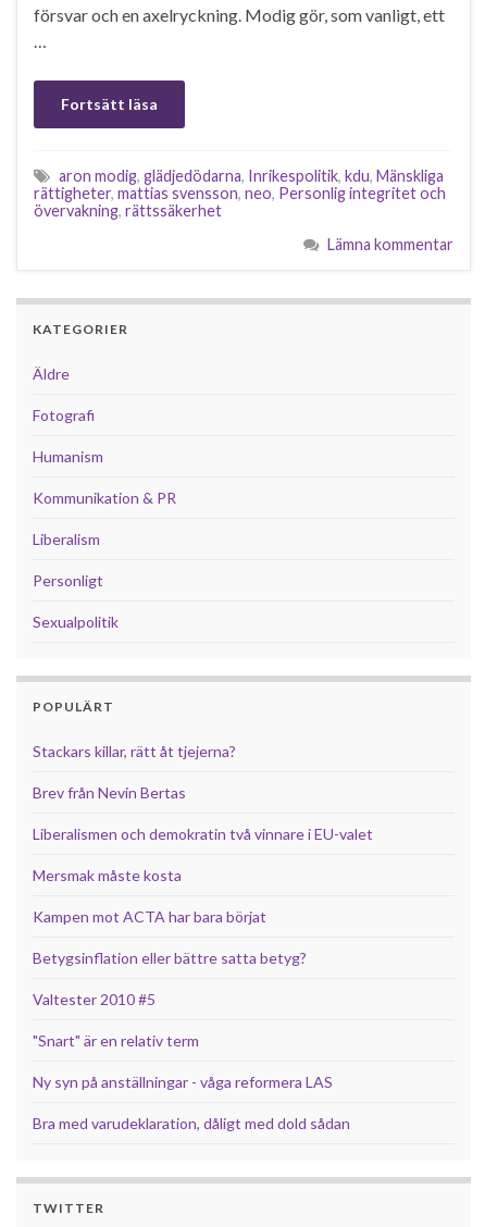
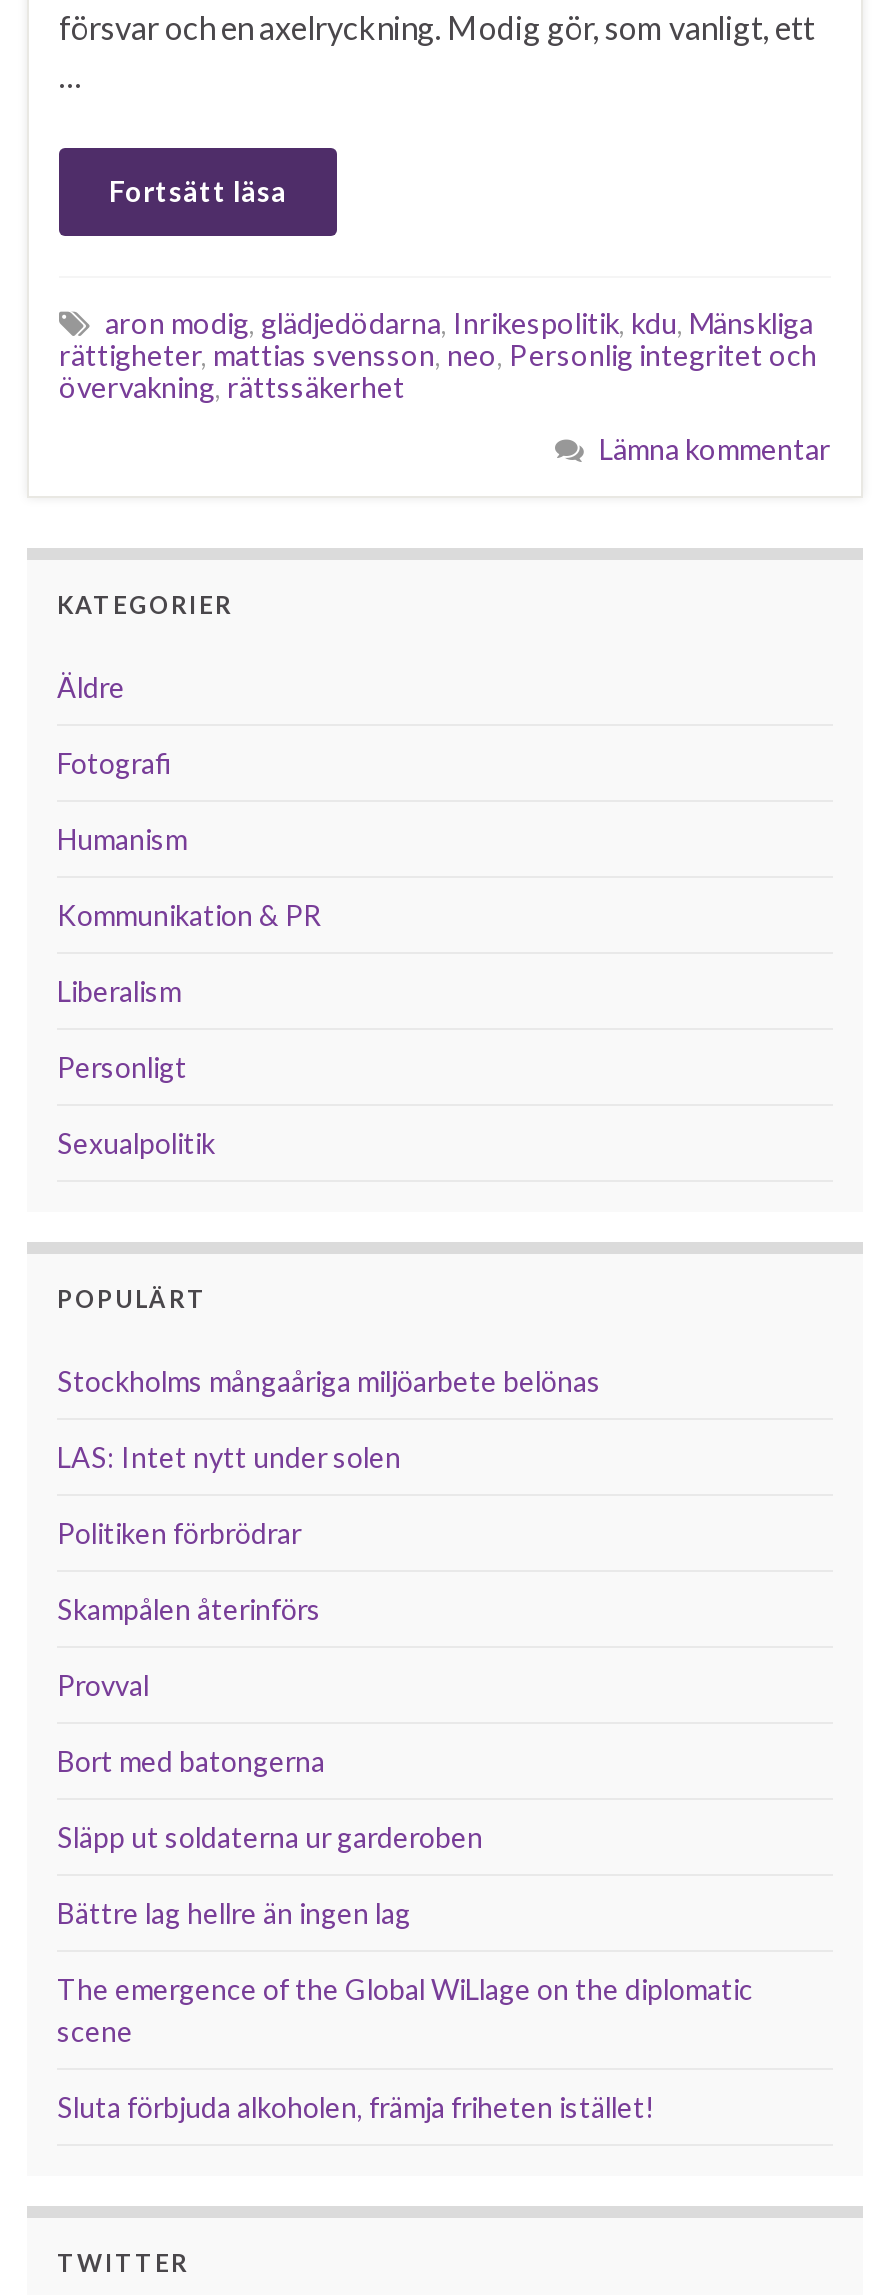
- Stackars killar, rätt åt tjejerna?
+ Stockholms mångaåriga miljöarbete belönas

- Brev från Nevin Bertas
+ LAS: Intet nytt under solen

- Liberalismen och demokratin två vinnare i EU-valet
+ Politiken förbrödrar

- Mersmak måste kosta
+ Skampålen återinförs

- Kampen mot ACTA har bara börjat
+ Provval

- Betygsinflation eller bättre satta betyg?
+ Bort med batongerna

- Valtester 2010 #5
+ Släpp ut soldaterna ur garderoben

- "Snart" är en relativ term
+ Bättre lag hellre än ingen lag

- Ny syn på anställningar - våga reformera LAS
+ The emergence of the Global WiLlage on the diplomatic
+ scene

- Bra med varudeklaration, dåligt med dold sådan
+ Sluta förbjuda alkoholen, främja friheten istället!
